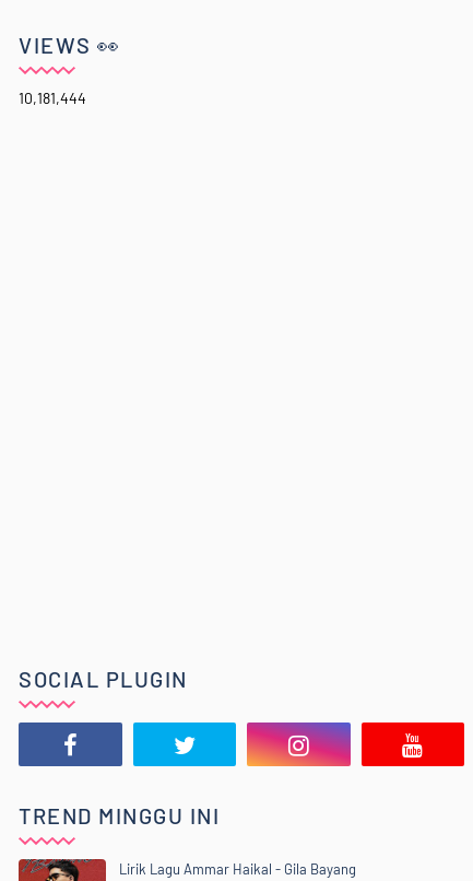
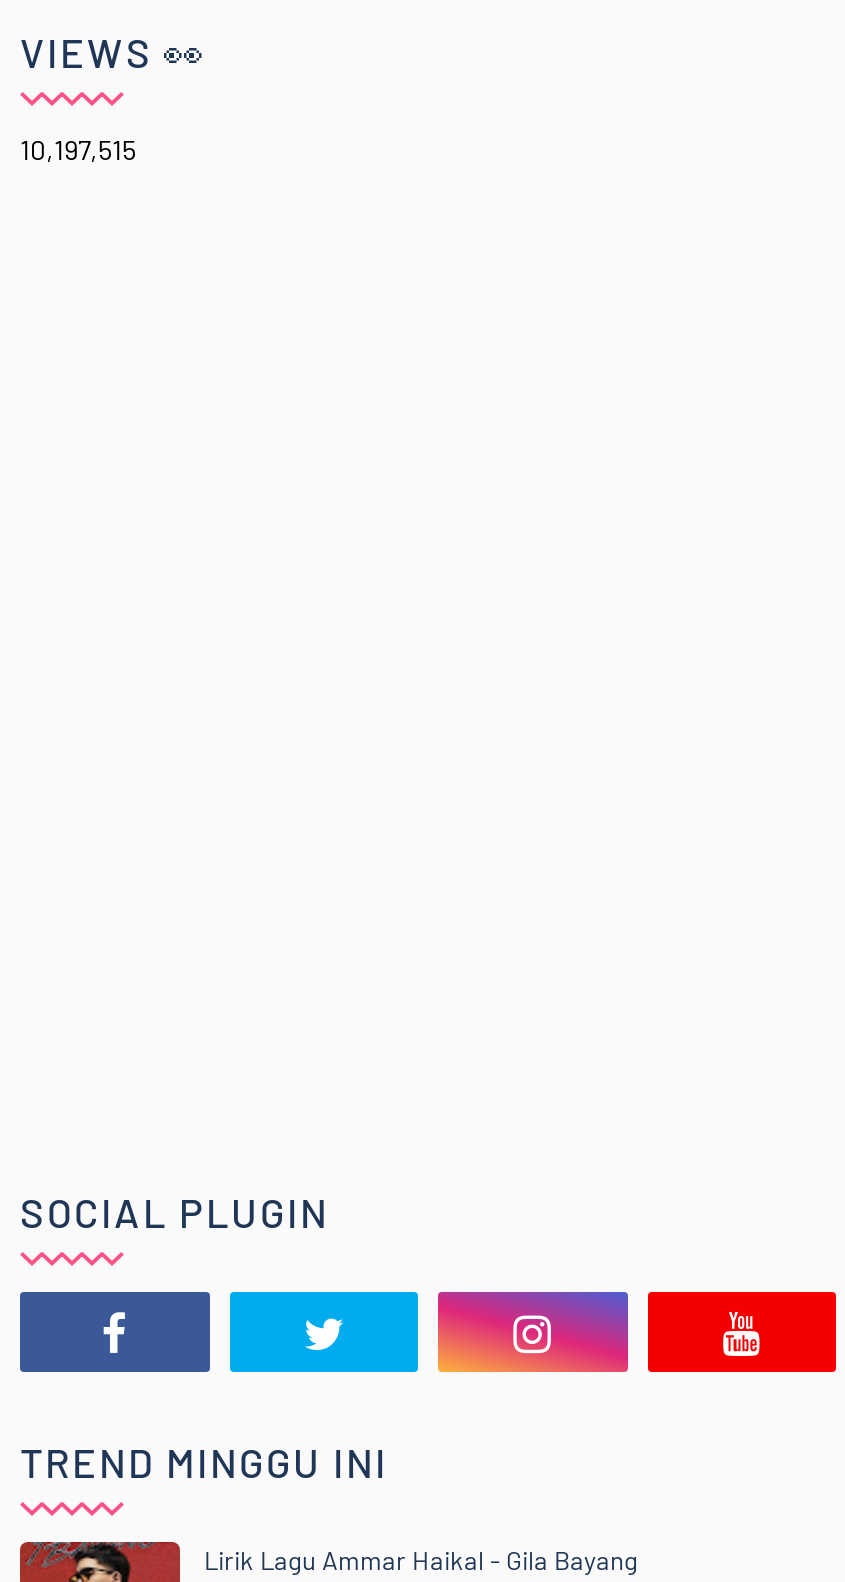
- 10,181,444
+ 10,197,515
